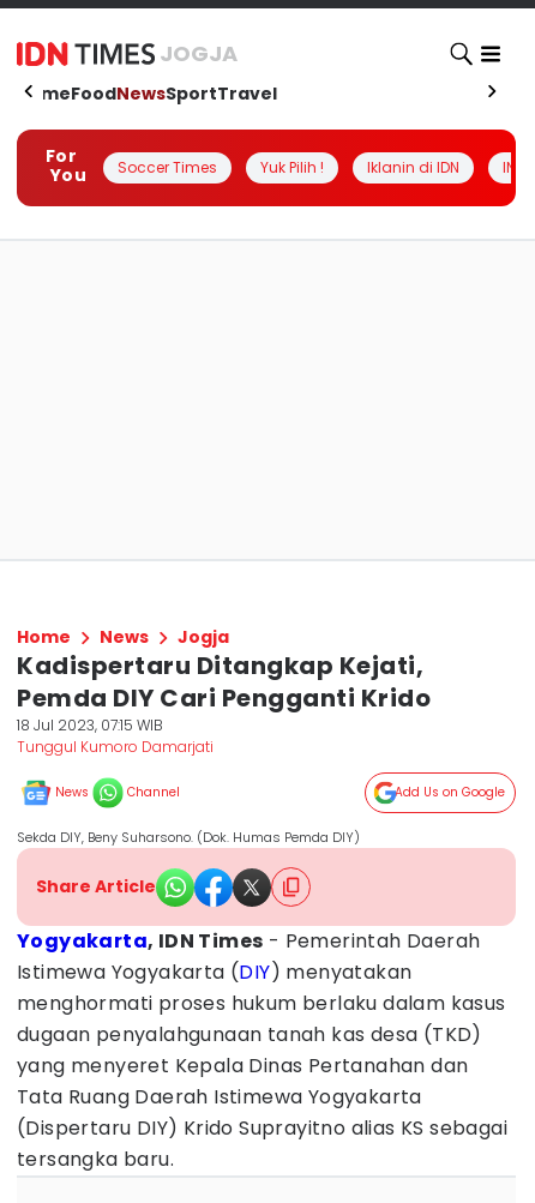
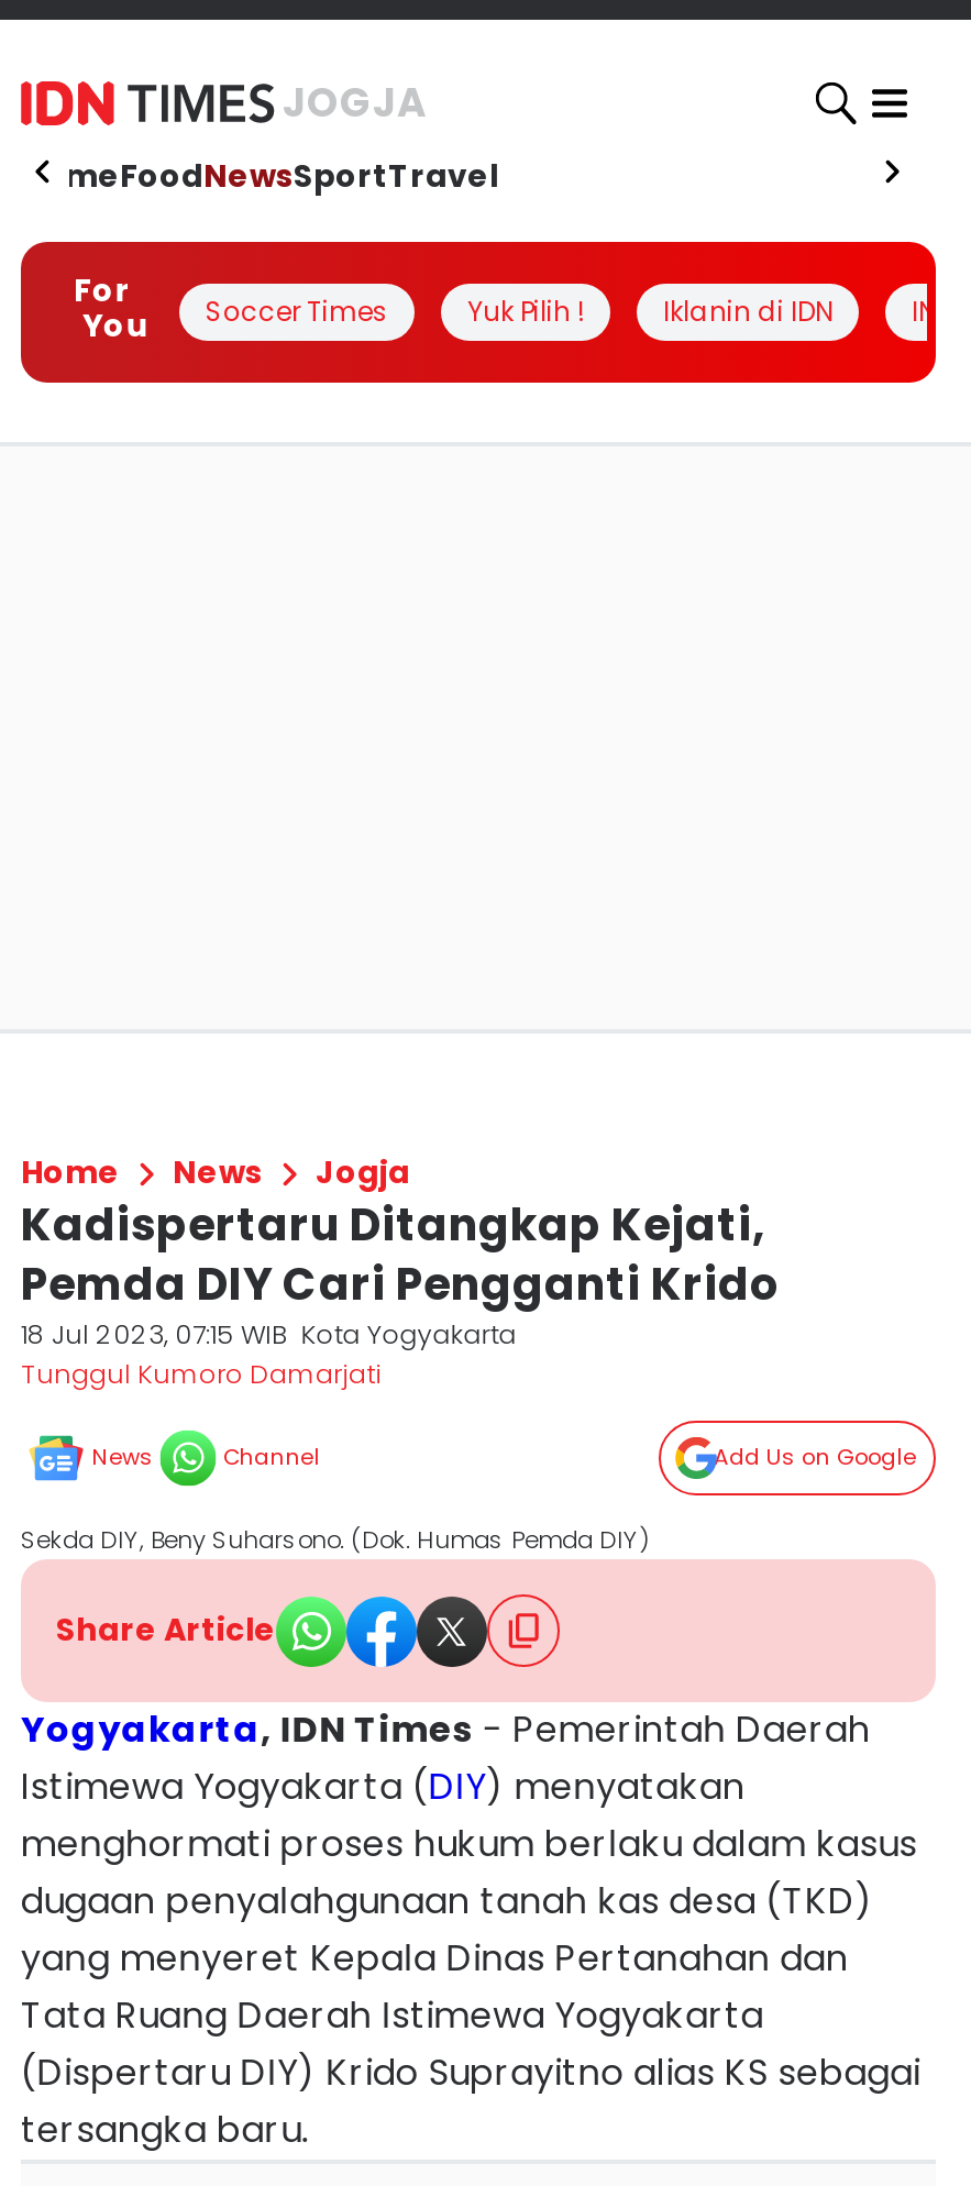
- 18 Jul 2023, 07:15 WIB
+ 18 Jul 2023, 07:15 WIB Kota Yogyakarta
